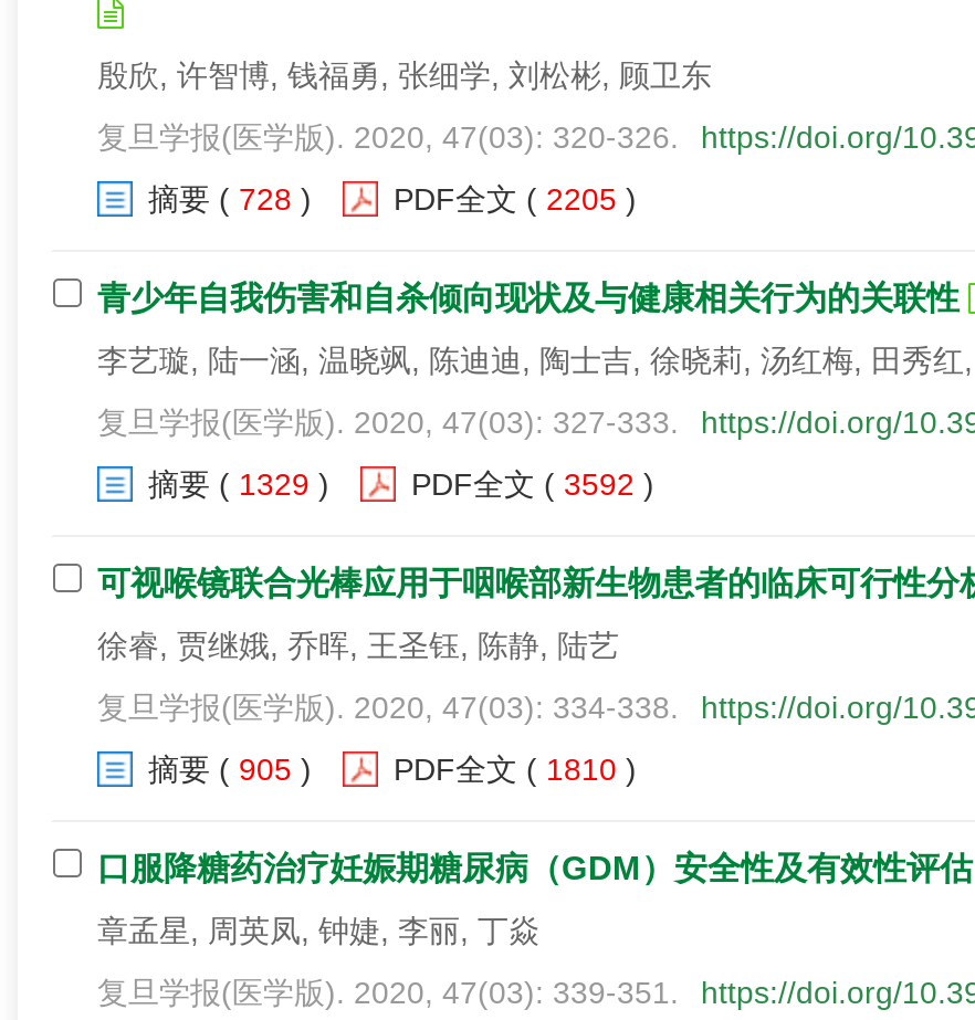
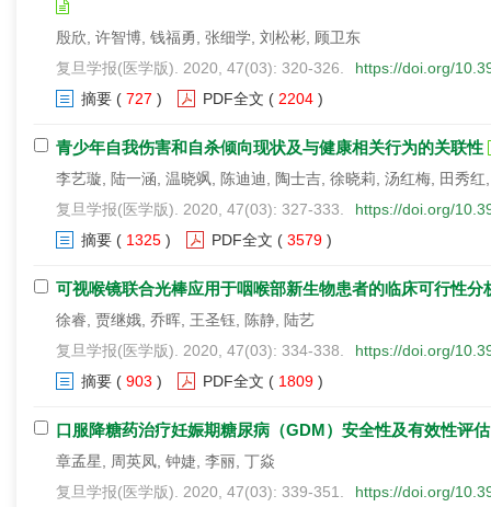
- 摘要( 728)
+ 摘要( 727)

- PDF全文( 2205)
+ PDF全文( 2204)

- 摘要( 1329)
+ 摘要( 1325)

- PDF全文( 3592)
+ PDF全文( 3579)

- 摘要( 905)
+ 摘要( 903)

- PDF全文( 1810)
+ PDF全文( 1809)
